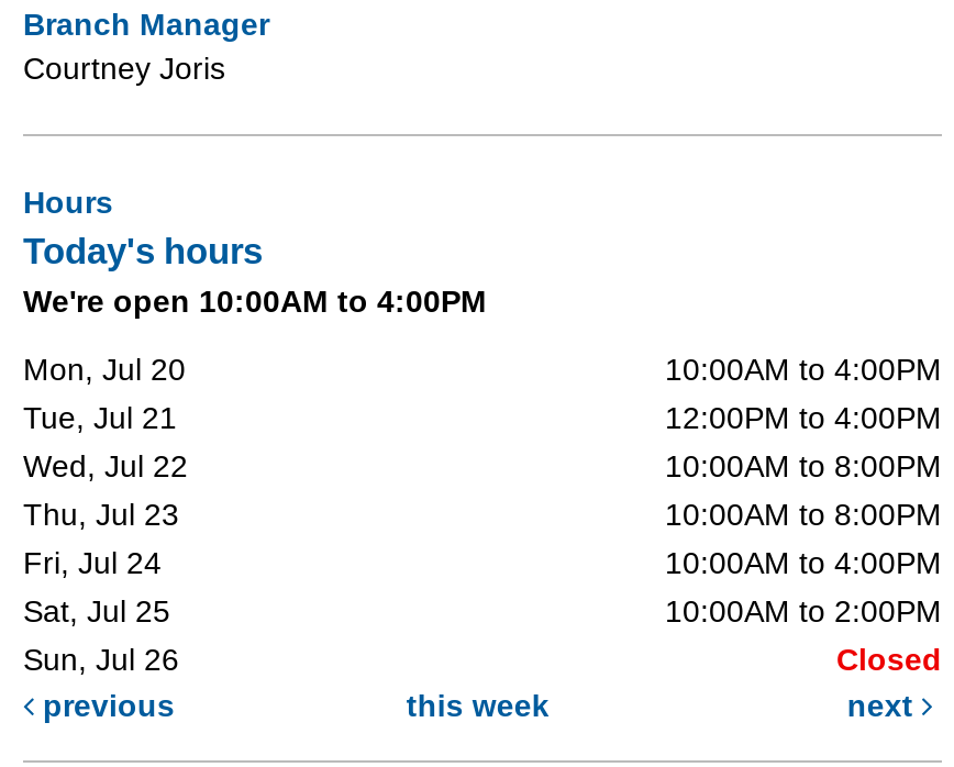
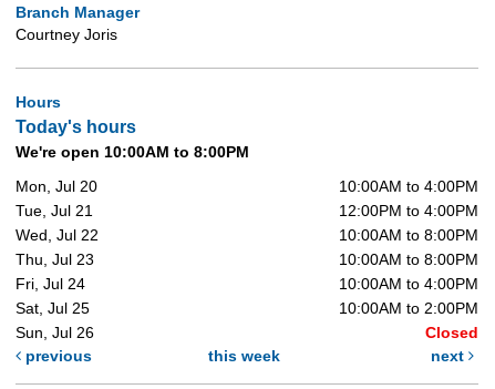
- We're open 10:00AM to 4:00PM
+ We're open 10:00AM to 8:00PM
